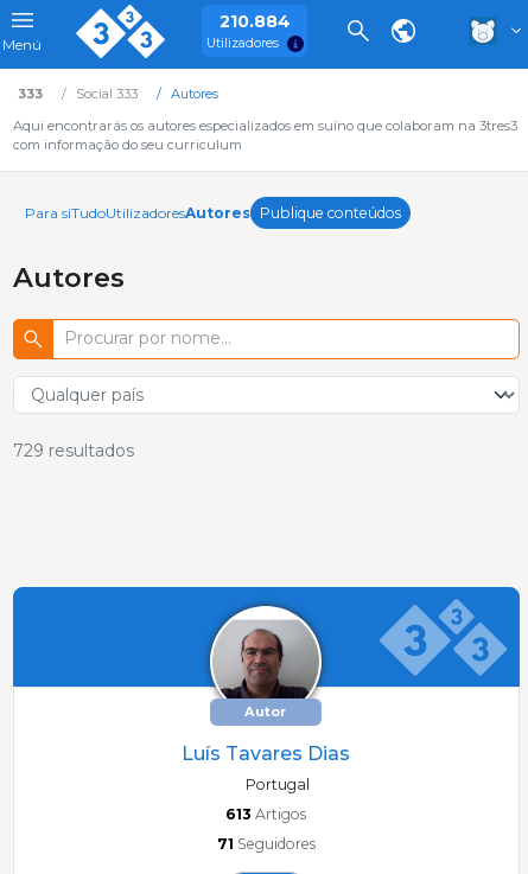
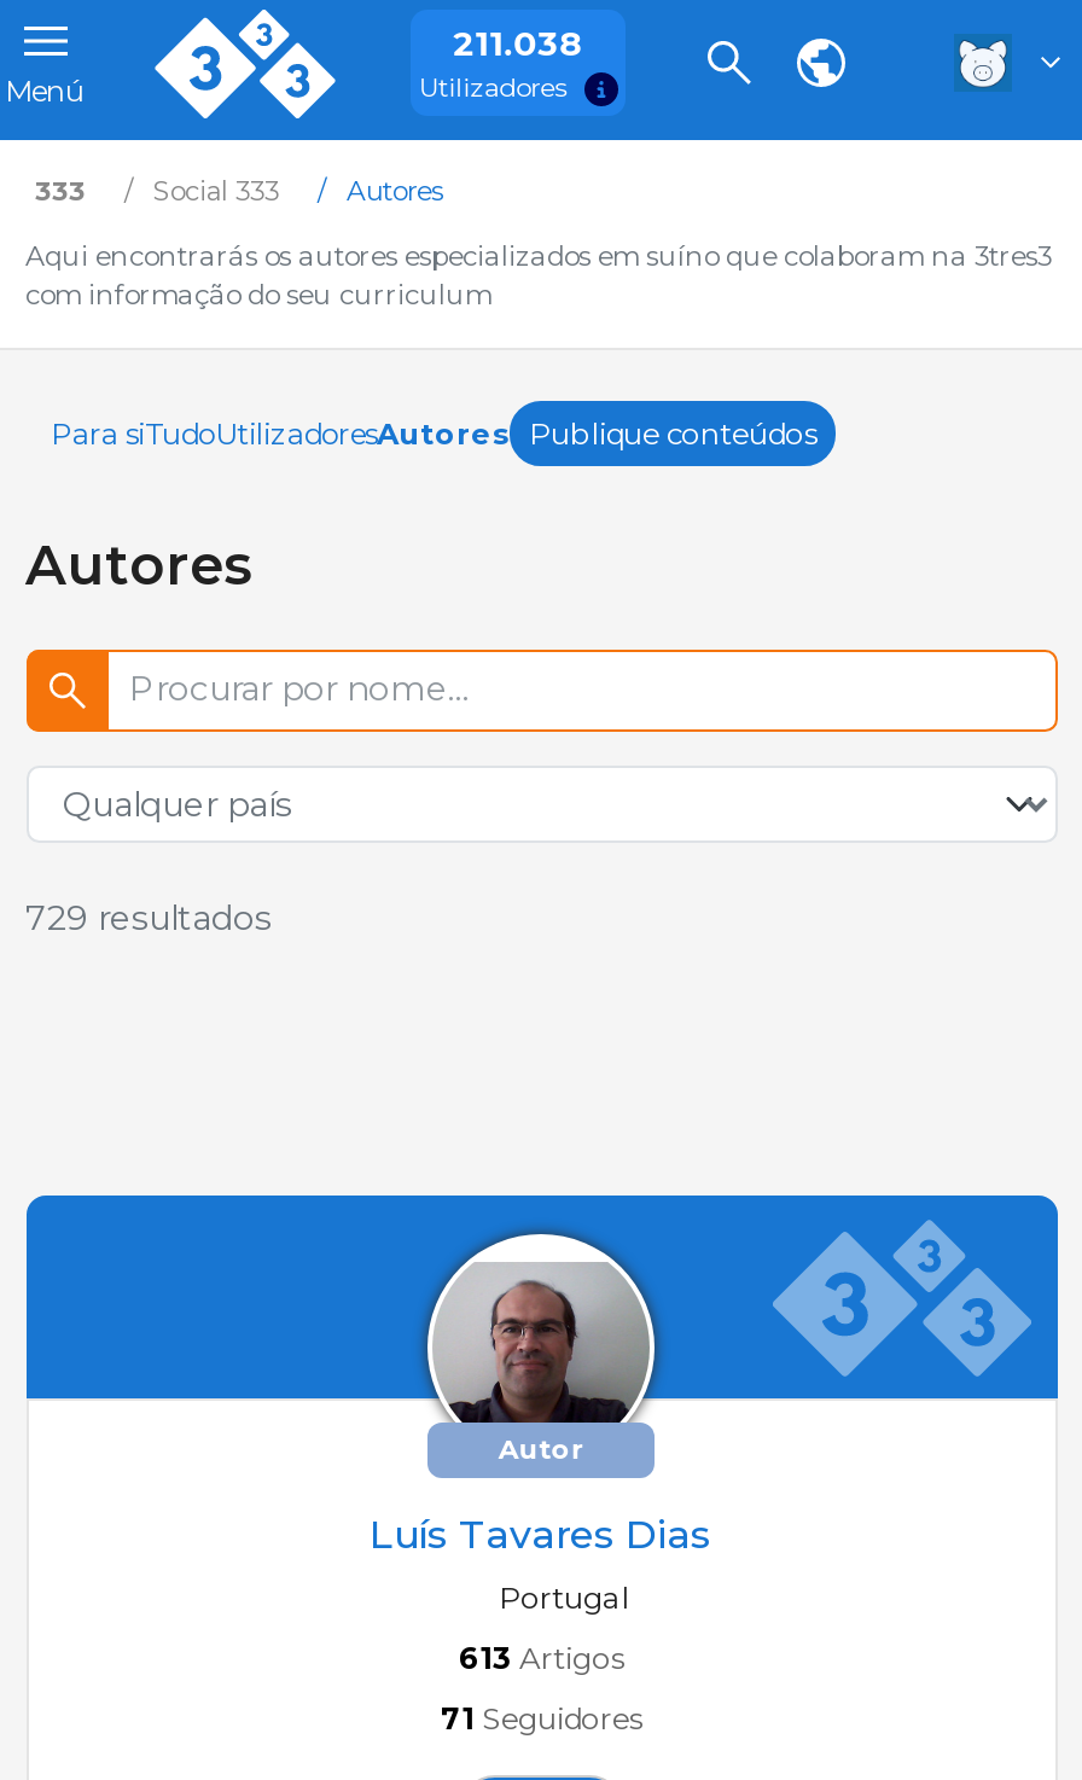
- 210.884
+ 211.038
